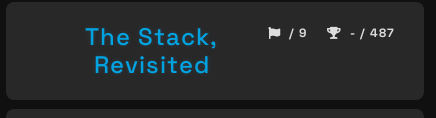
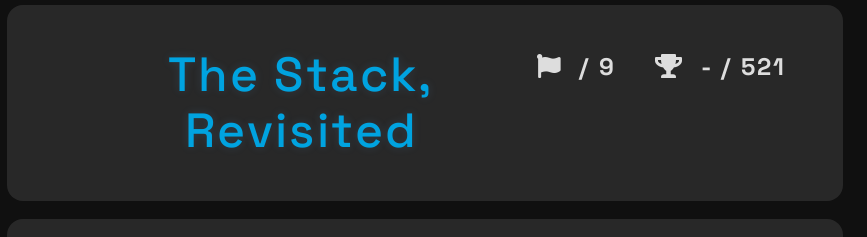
- - / 487
+ - / 521
